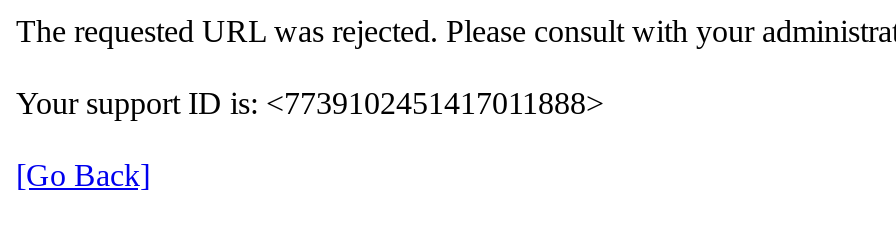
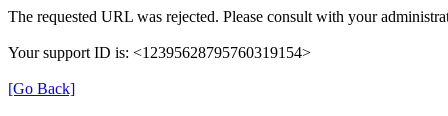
- Your support ID is: <7739102451417011888>
+ Your support ID is: <12395628795760319154>
